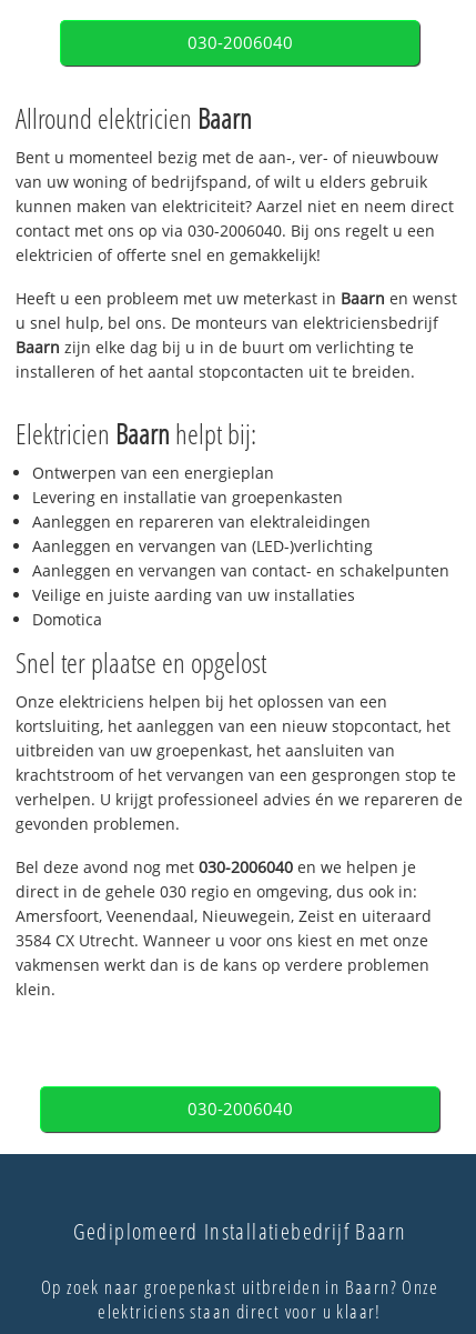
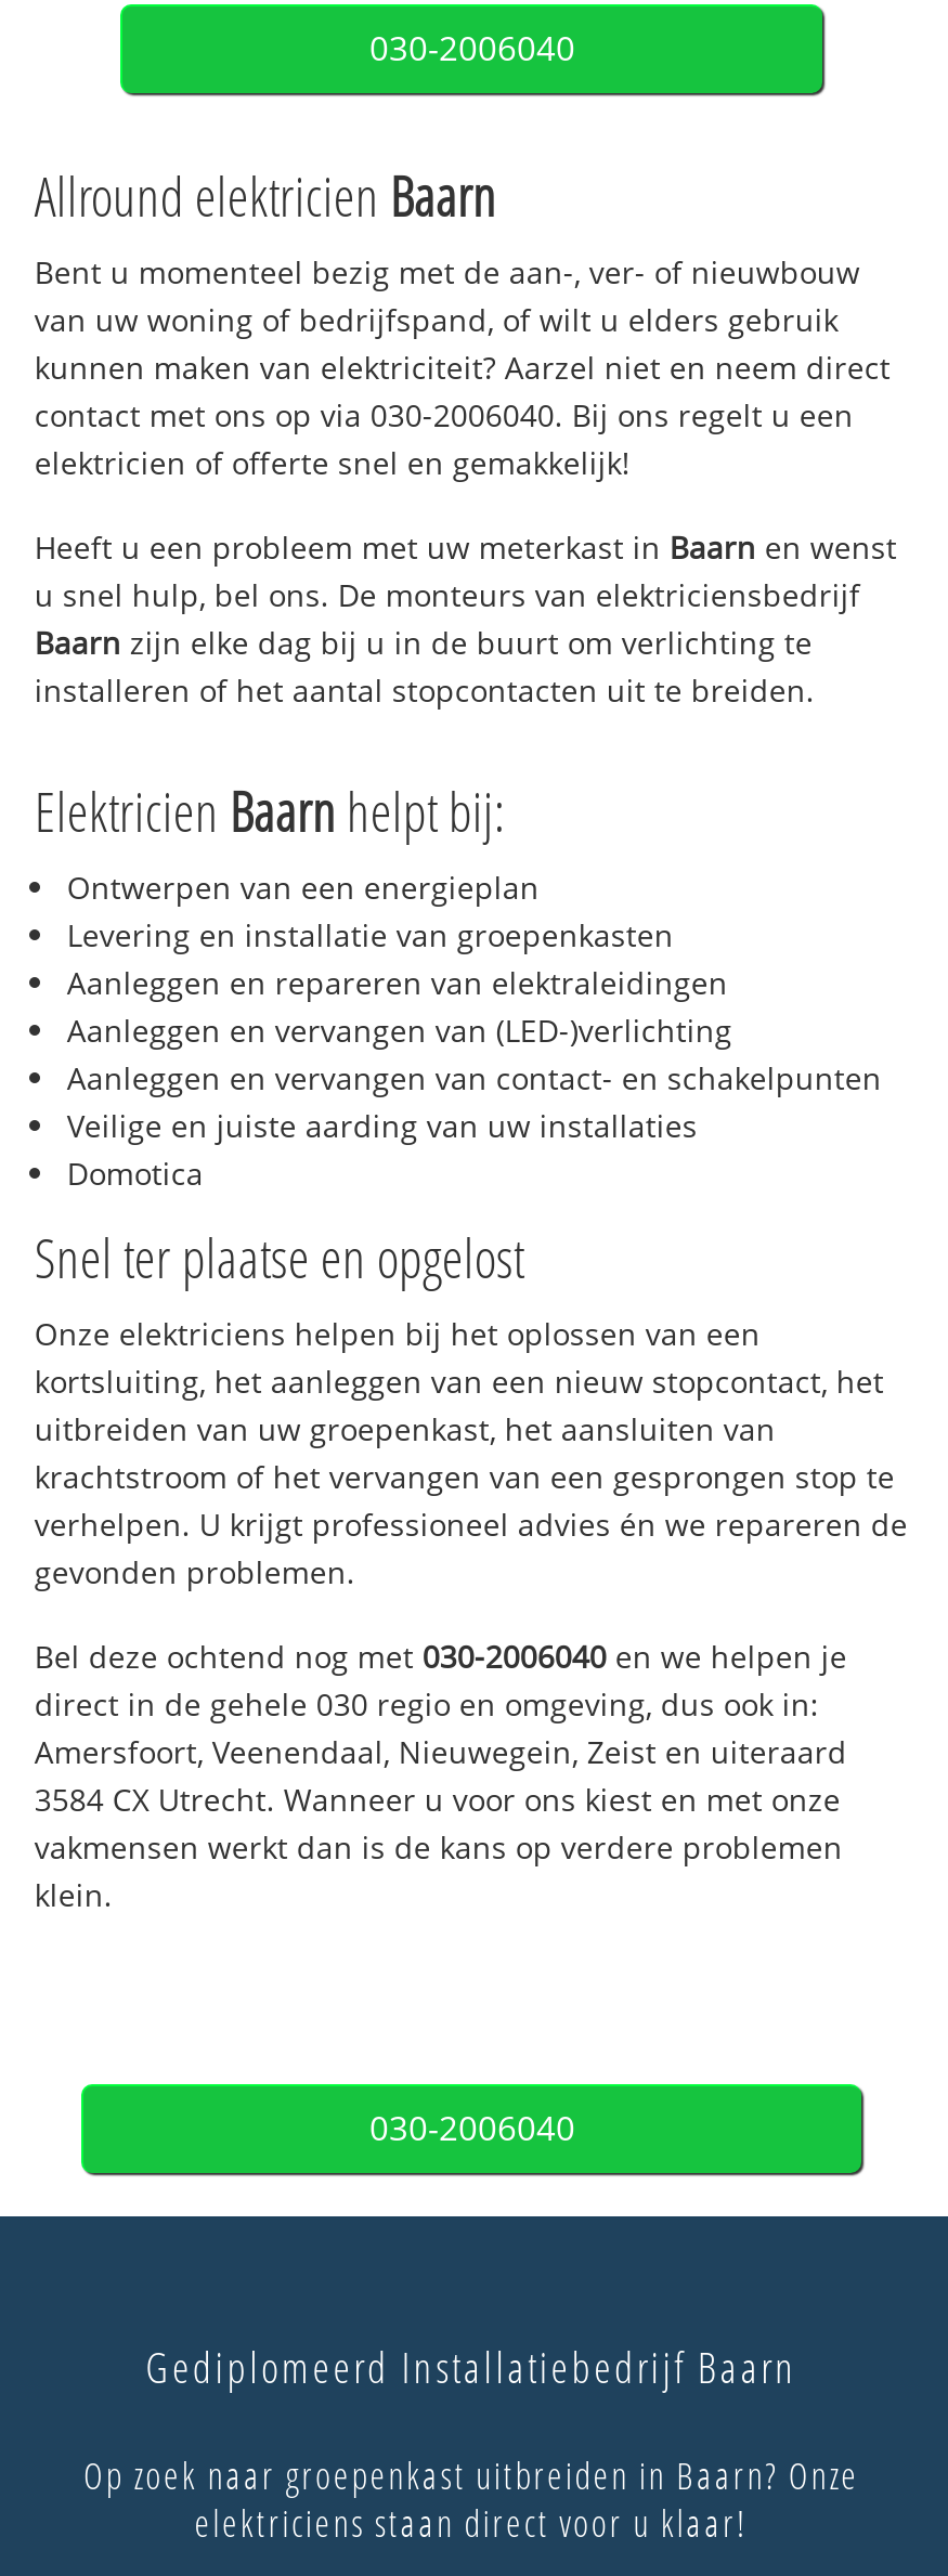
- Bel deze avond nog met 030-2006040 en we helpen je
+ Bel deze ochtend nog met 030-2006040 en we helpen je
